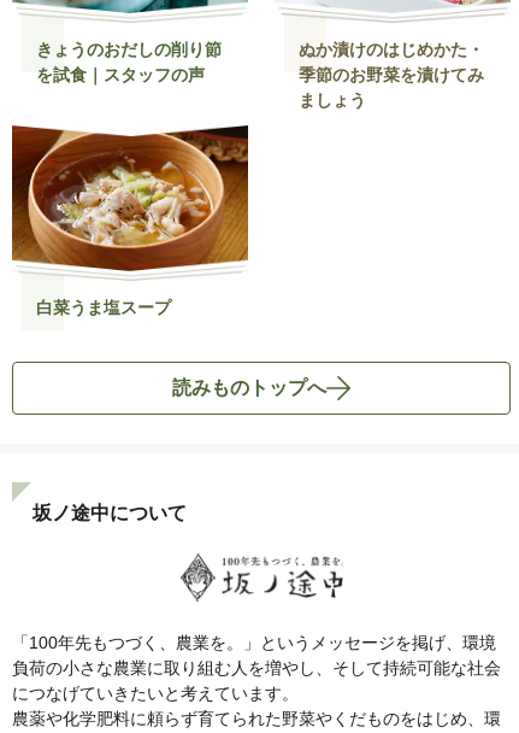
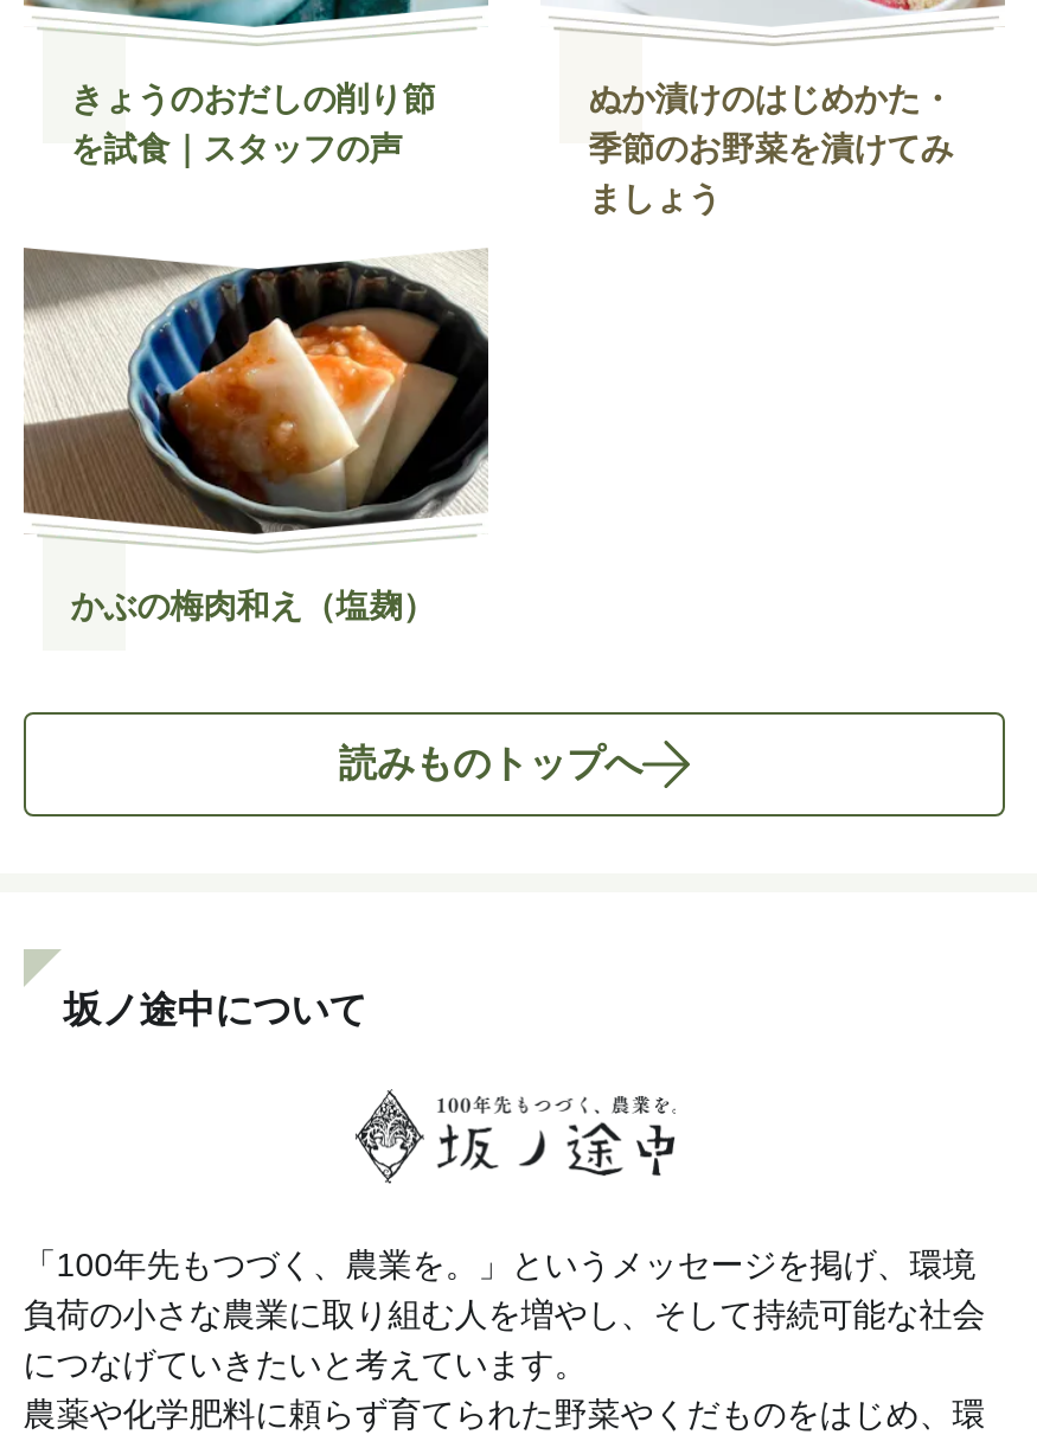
- [image]
- 白菜うま塩スープ
+ [image]
+ かぶの梅肉和え（塩麹）
